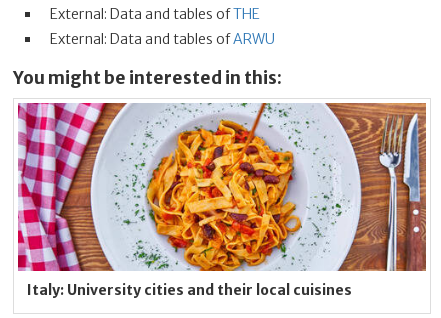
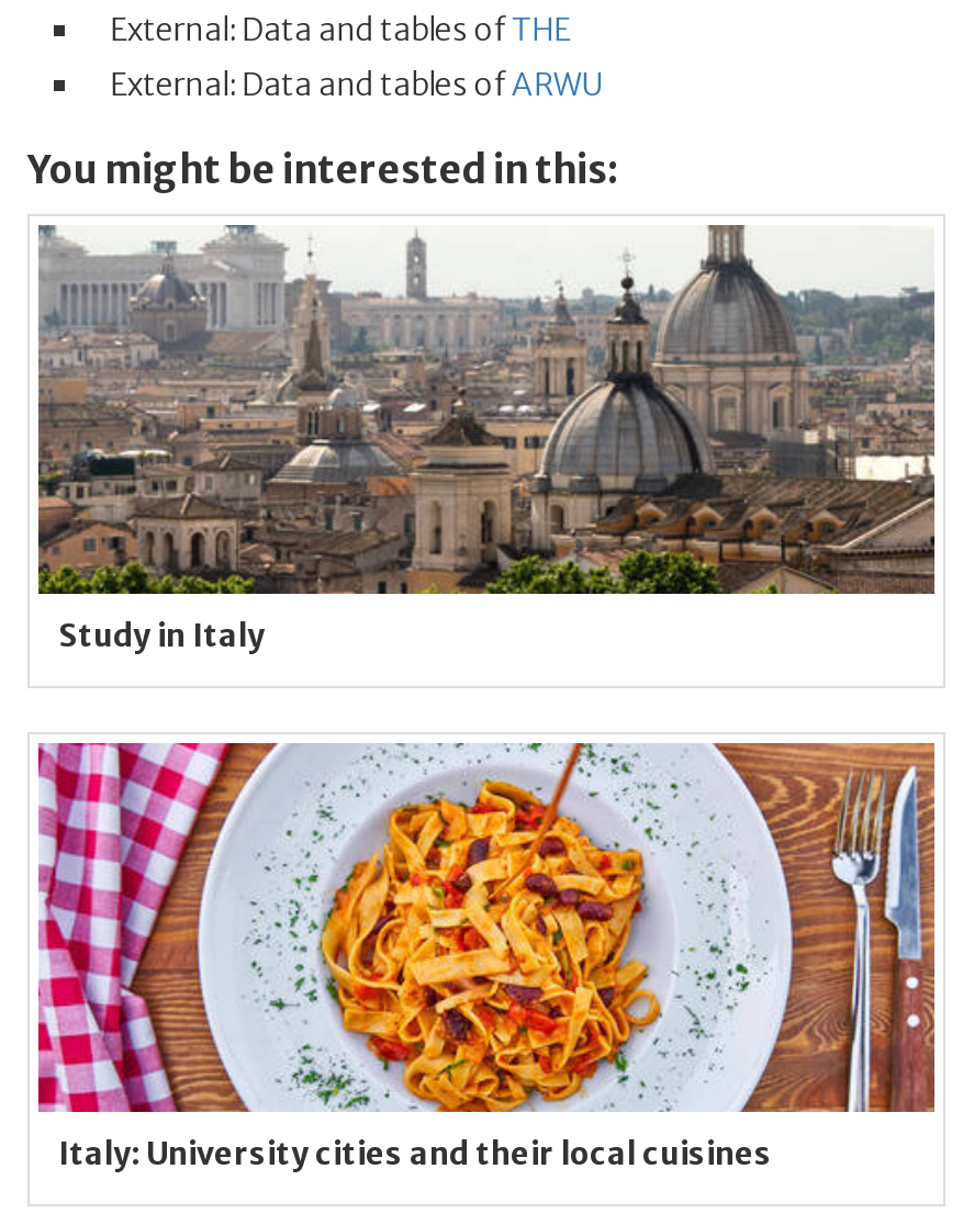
+ [image]
+ Study in Italy
